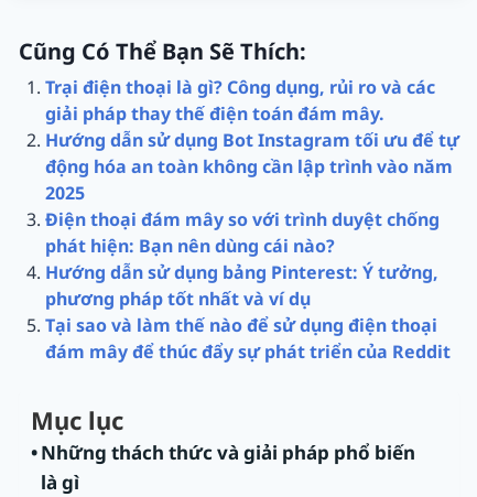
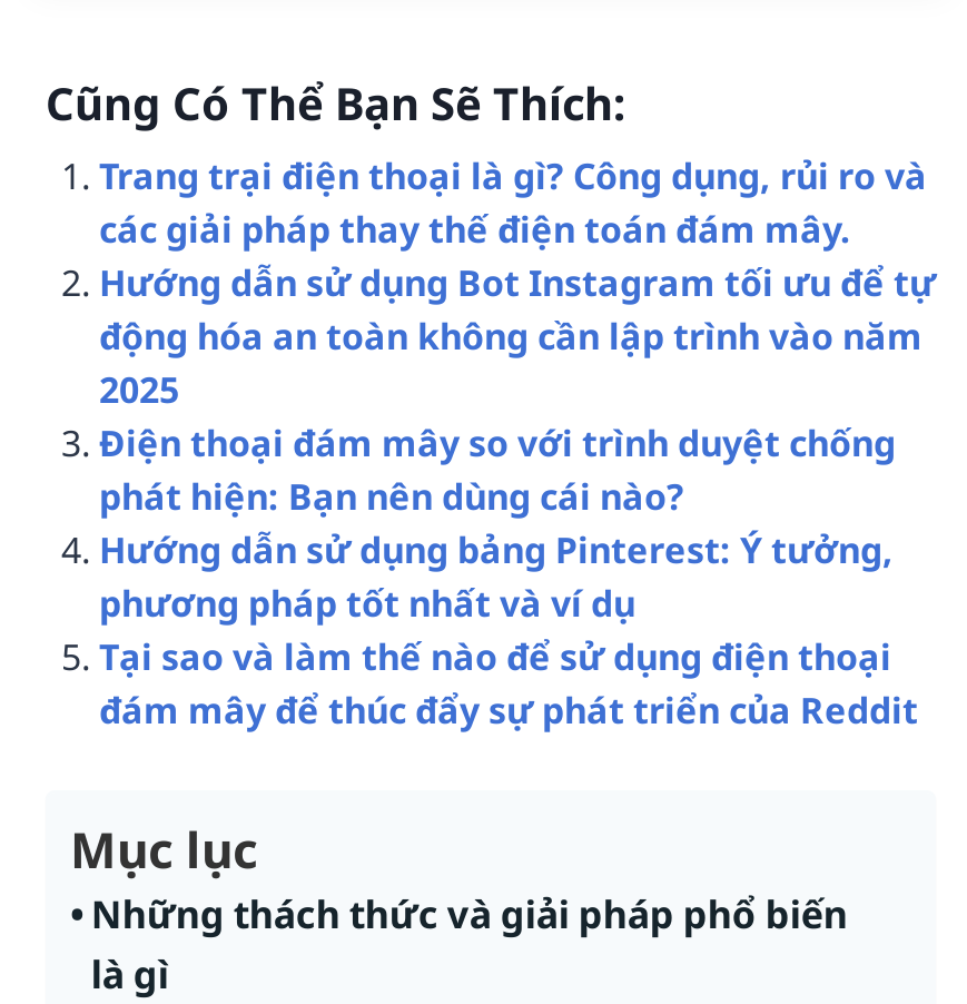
- Trại điện thoại là gì? Công dụng, rủi ro và các
- giải pháp thay thế điện toán đám mây.
+ Trang trại điện thoại là gì? Công dụng, rủi ro và
+ các giải pháp thay thế điện toán đám mây.
